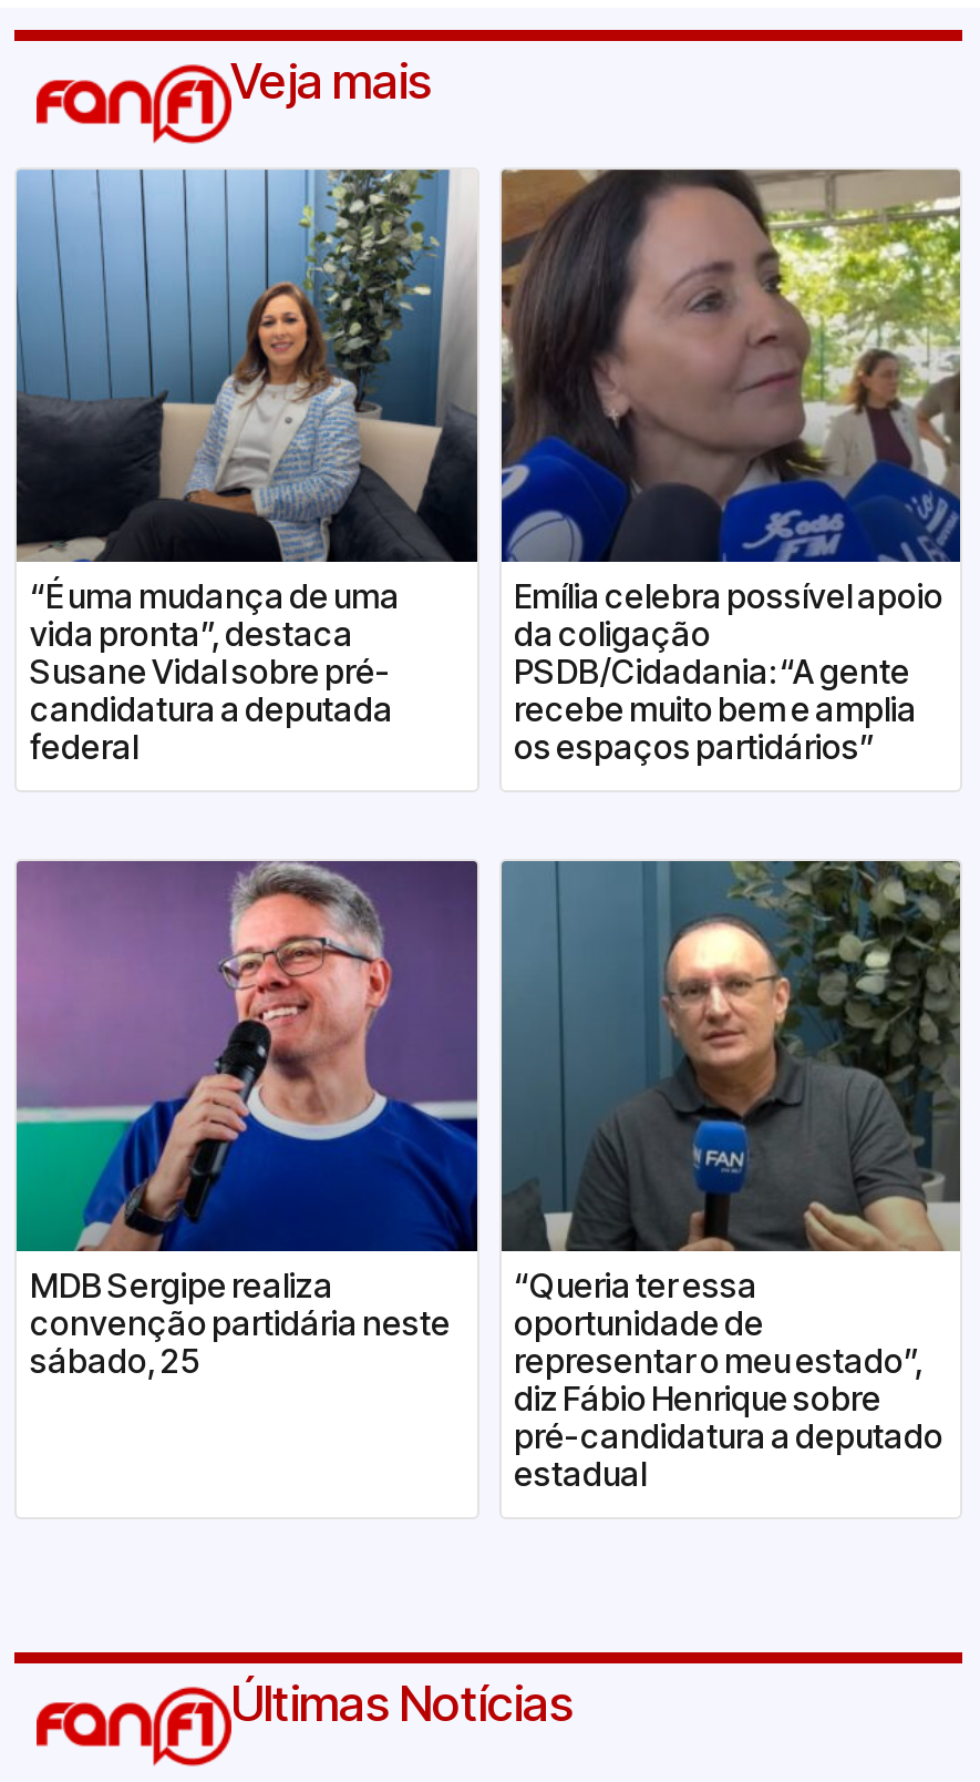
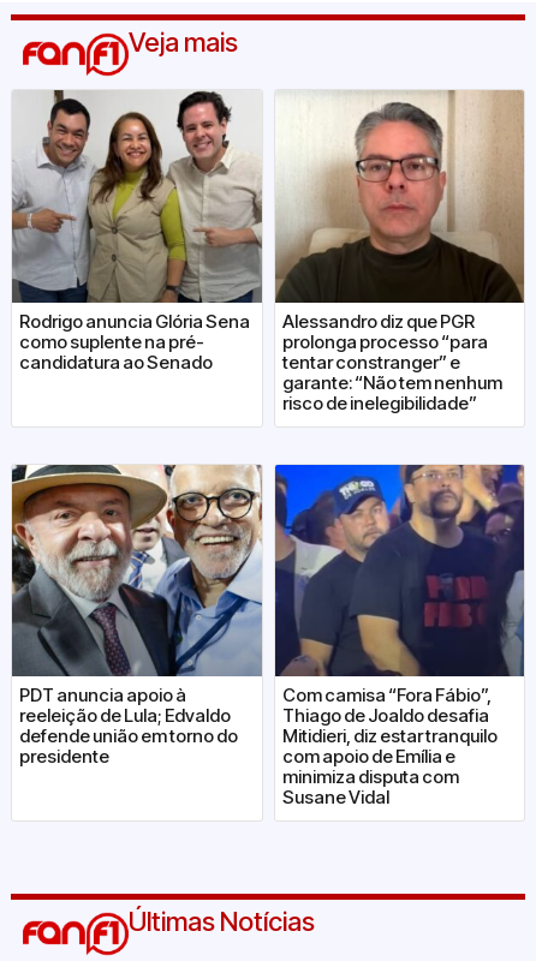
- [image]
- “É uma mudança de uma
- vida pronta”, destaca
- Susane Vidal sobre pré-
- candidatura a deputada
- federal
+ [image]
+ Rodrigo anuncia Glória Sena
+ como suplente na pré-
+ candidatura ao Senado

- [image]
- Emília celebra possível apoio
- da coligação
- PSDB/Cidadania: “A gente
- recebe muito bem e amplia
- os espaços partidários”
+ [image]
+ Alessandro diz que PGR
+ prolonga processo “para
+ tentar constranger” e
+ garante: “Não tem nenhum
+ risco de inelegibilidade”

- [image]
- MDB Sergipe realiza
- convenção partidária neste
- sábado, 25
+ [image]
+ PDT anuncia apoio à
+ reeleição de Lula; Edvaldo
+ defende união em torno do
+ presidente

- [image]
- “Queria ter essa
- oportunidade de
- representar o meu estado”,
- diz Fábio Henrique sobre
- pré-candidatura a deputado
- estadual
+ [image]
+ Com camisa “Fora Fábio”,
+ Thiago de Joaldo desafia
+ Mitidieri, diz estar tranquilo
+ com apoio de Emília e
+ minimiza disputa com
+ Susane Vidal
